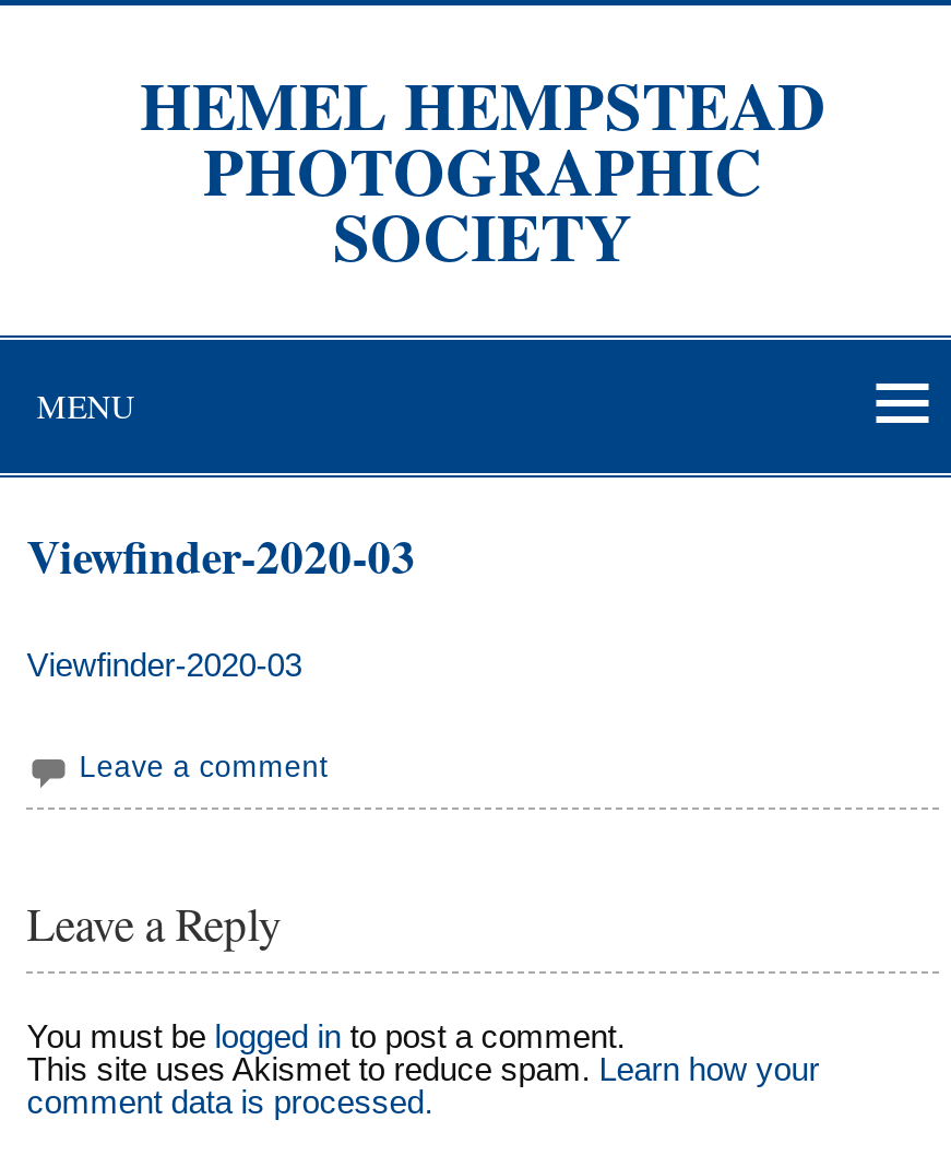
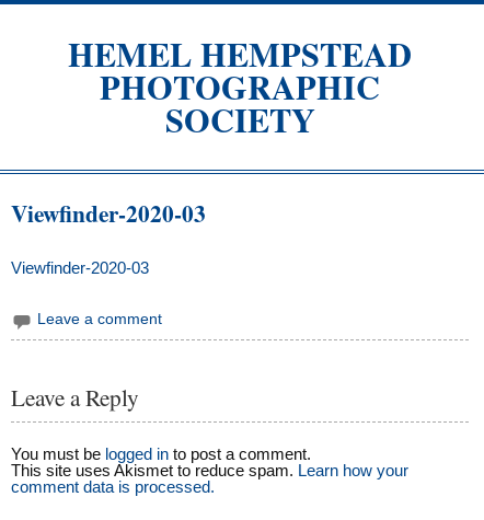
- MENU
